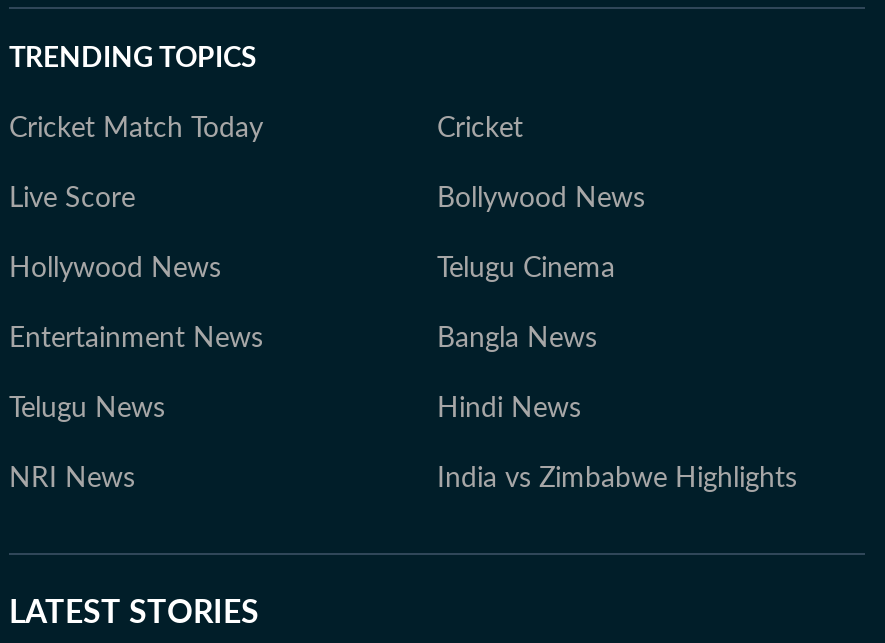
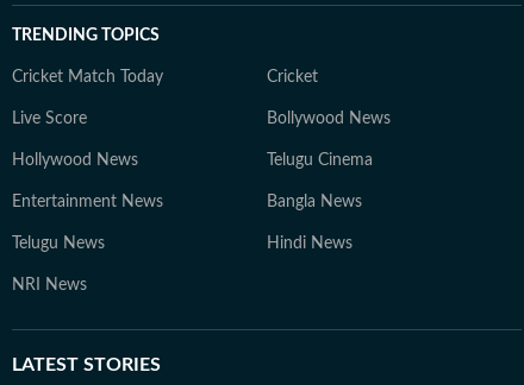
- India vs Zimbabwe Highlights
